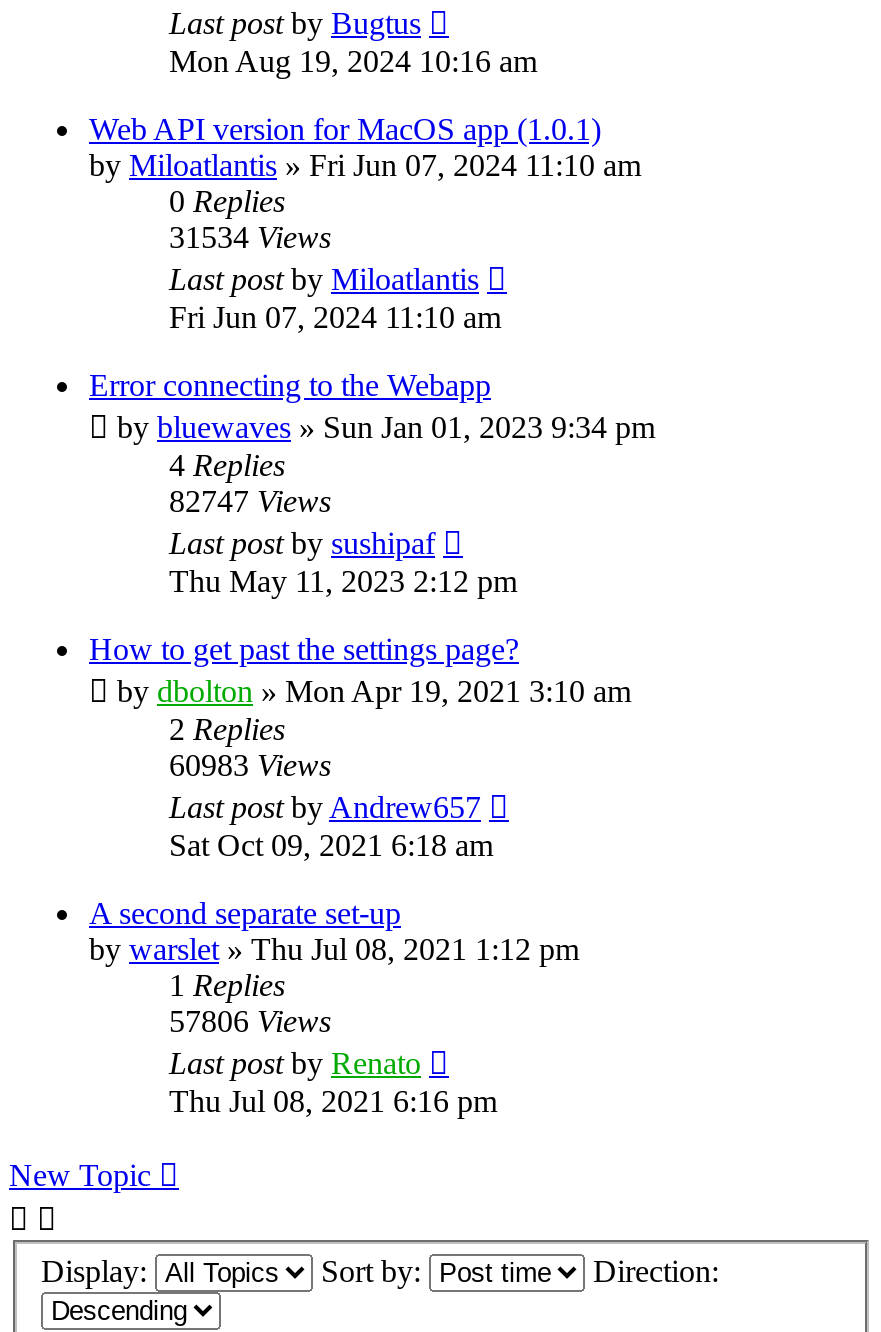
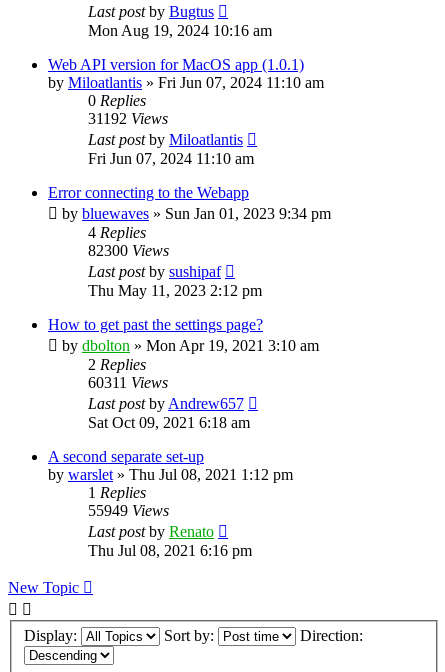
- 31534 Views
+ 31192 Views

- 82747 Views
+ 82300 Views

- 60983 Views
+ 60311 Views

- 57806 Views
+ 55949 Views
